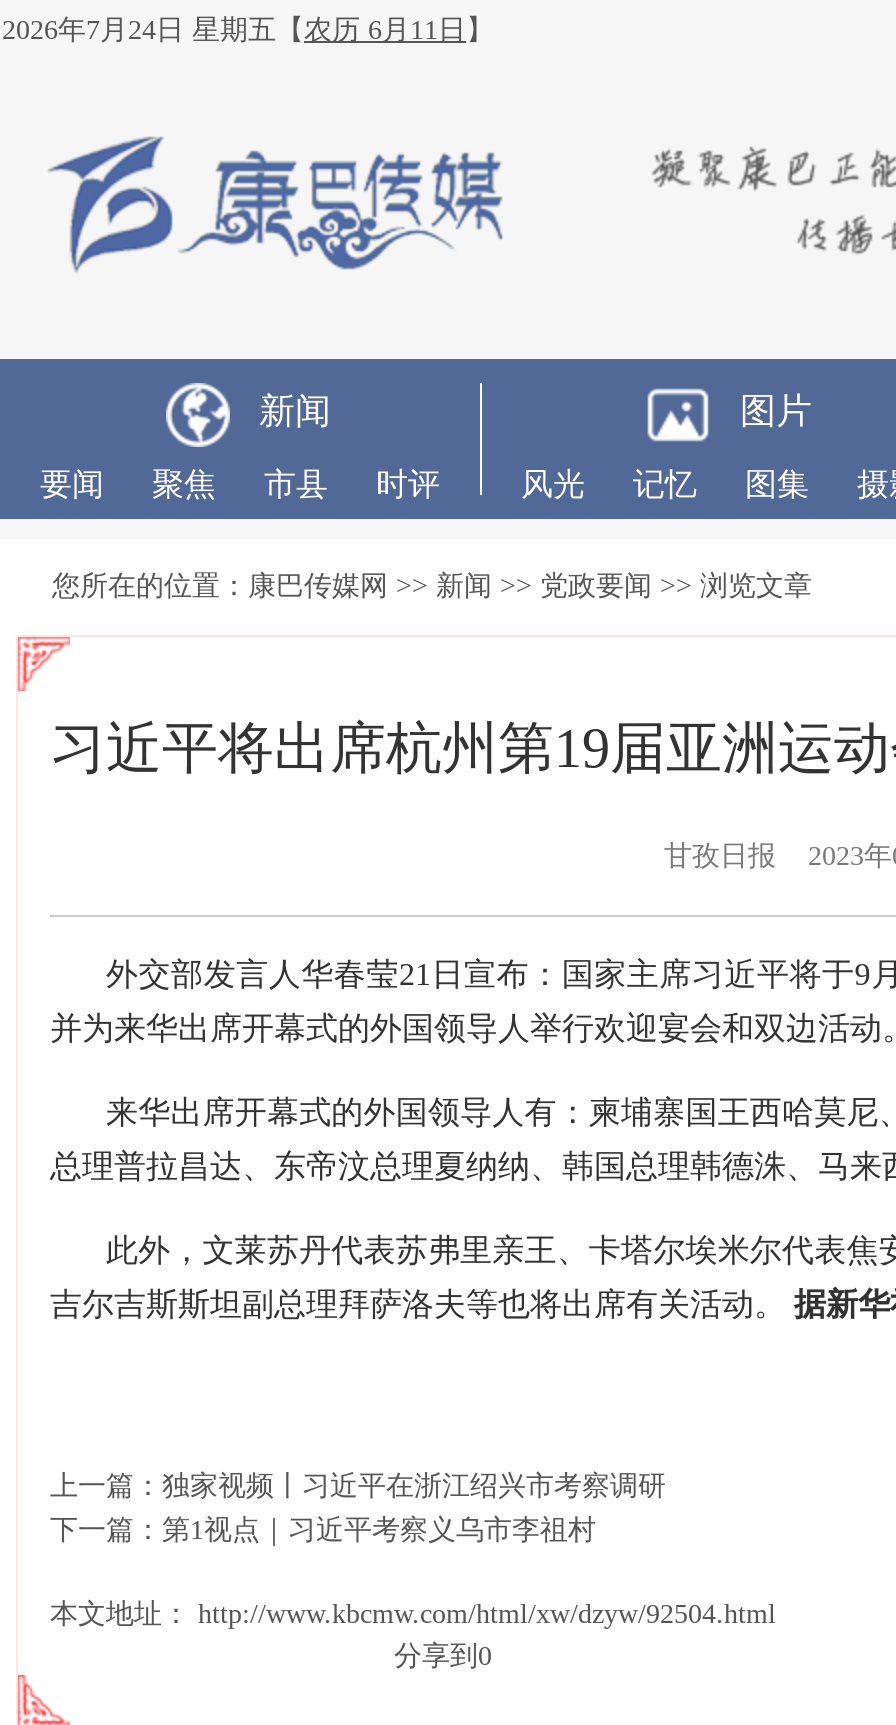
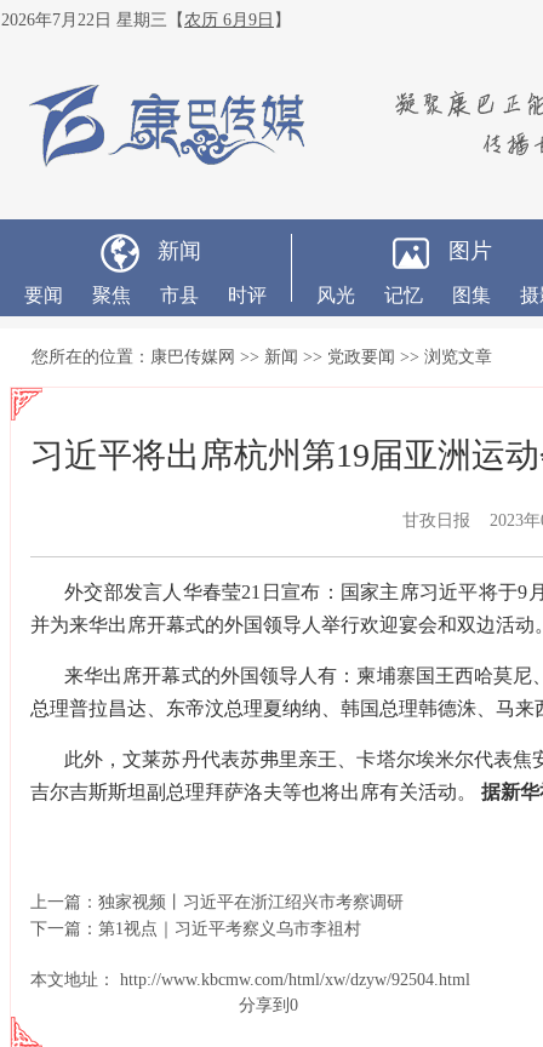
- 2026年7月24日 星期五【农历 6月11日】
+ 2026年7月22日 星期三【农历 6月9日】
